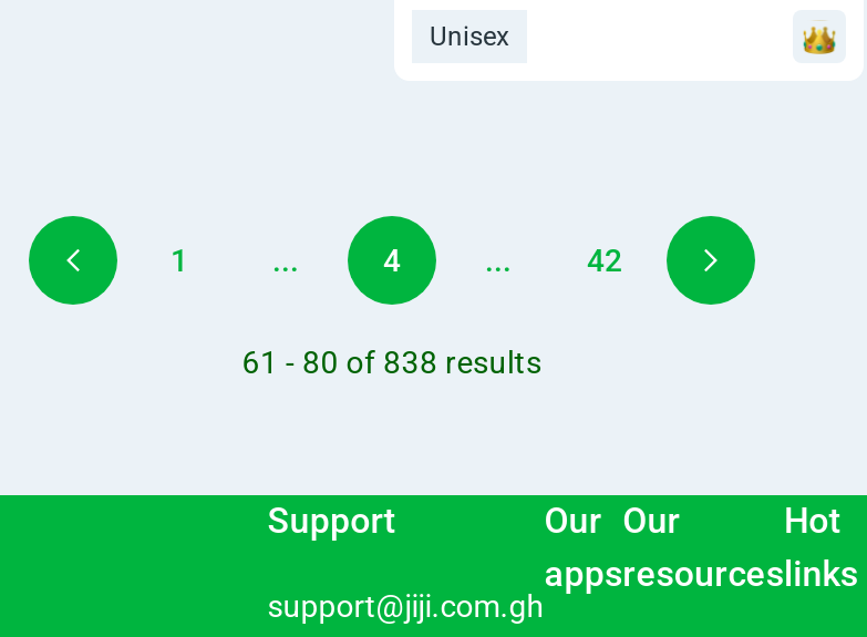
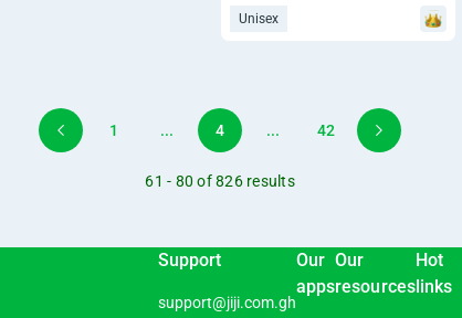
- 61 - 80 of 838 results
+ 61 - 80 of 826 results
